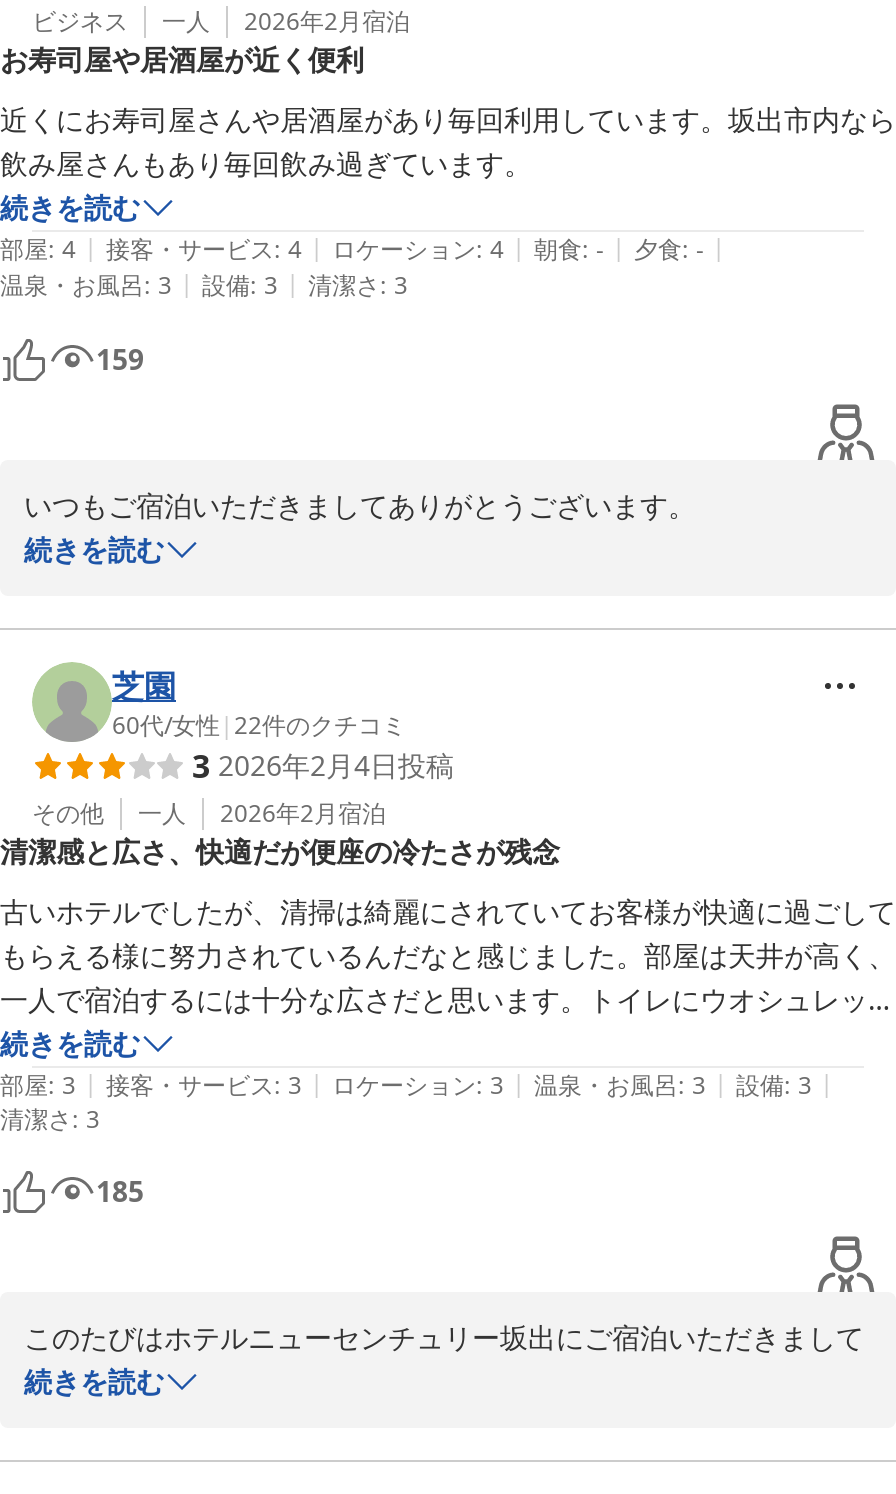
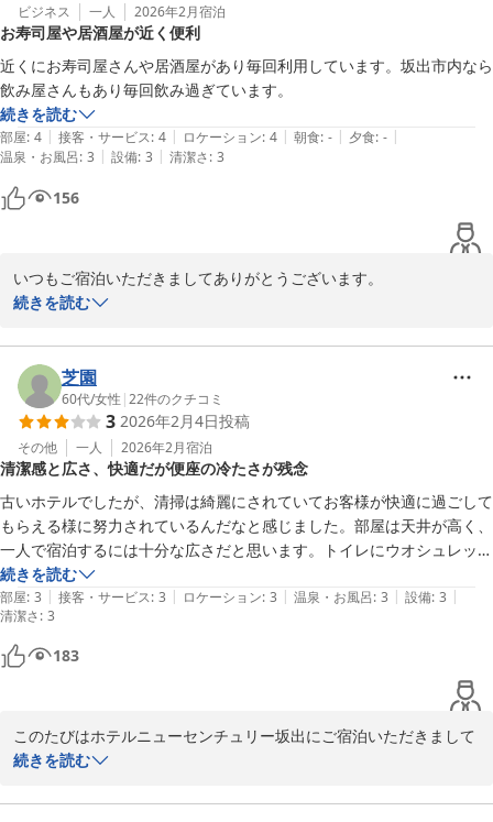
- 159
+ 156

- 185
+ 183
